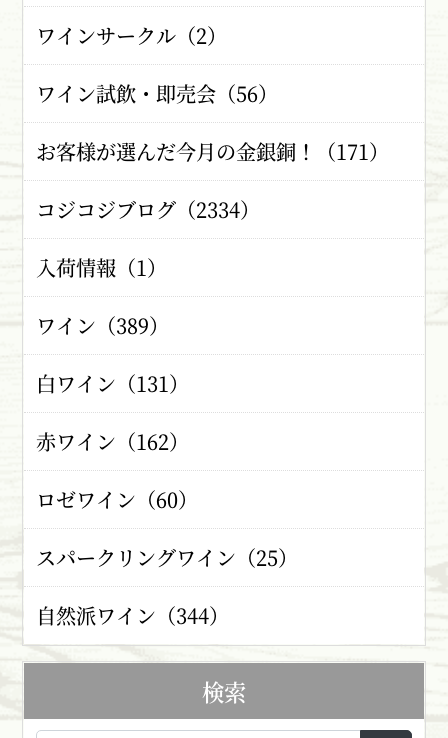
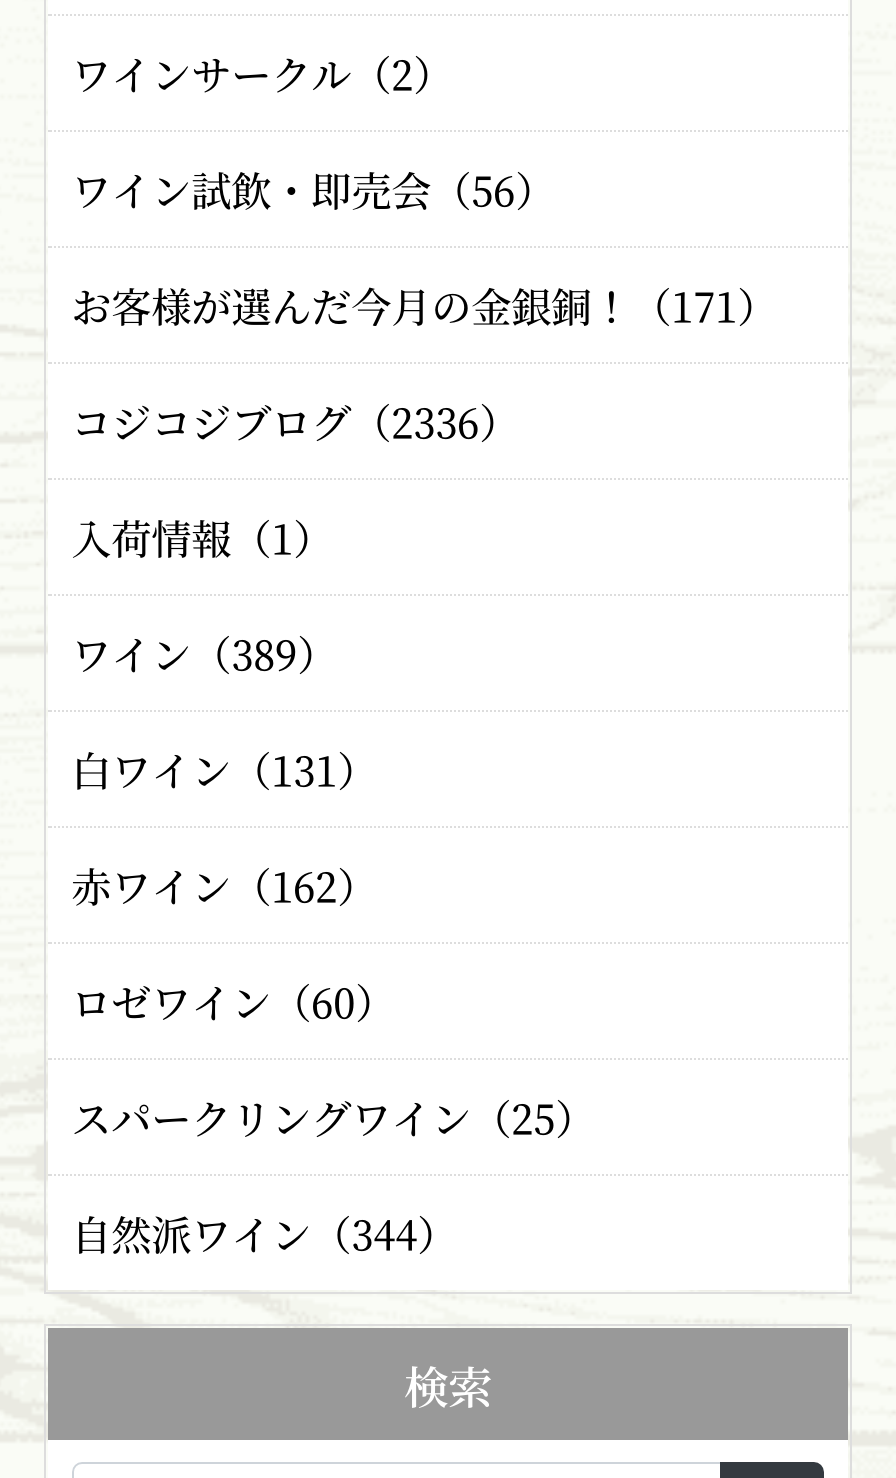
- コジコジブログ（2334）
+ コジコジブログ（2336）
